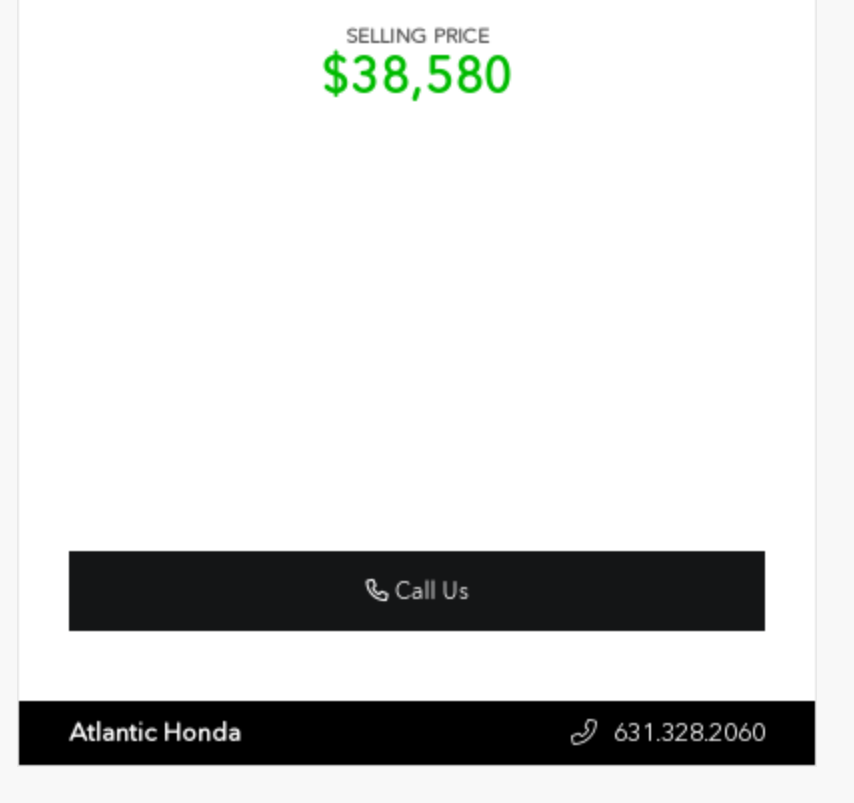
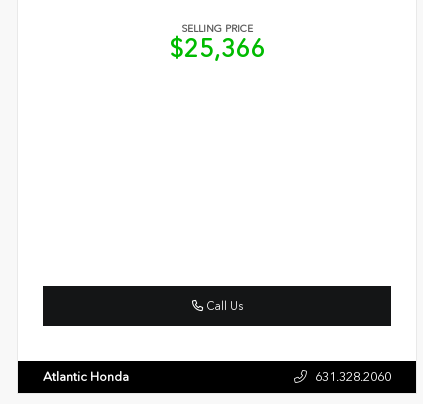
- $38,580
+ $25,366
